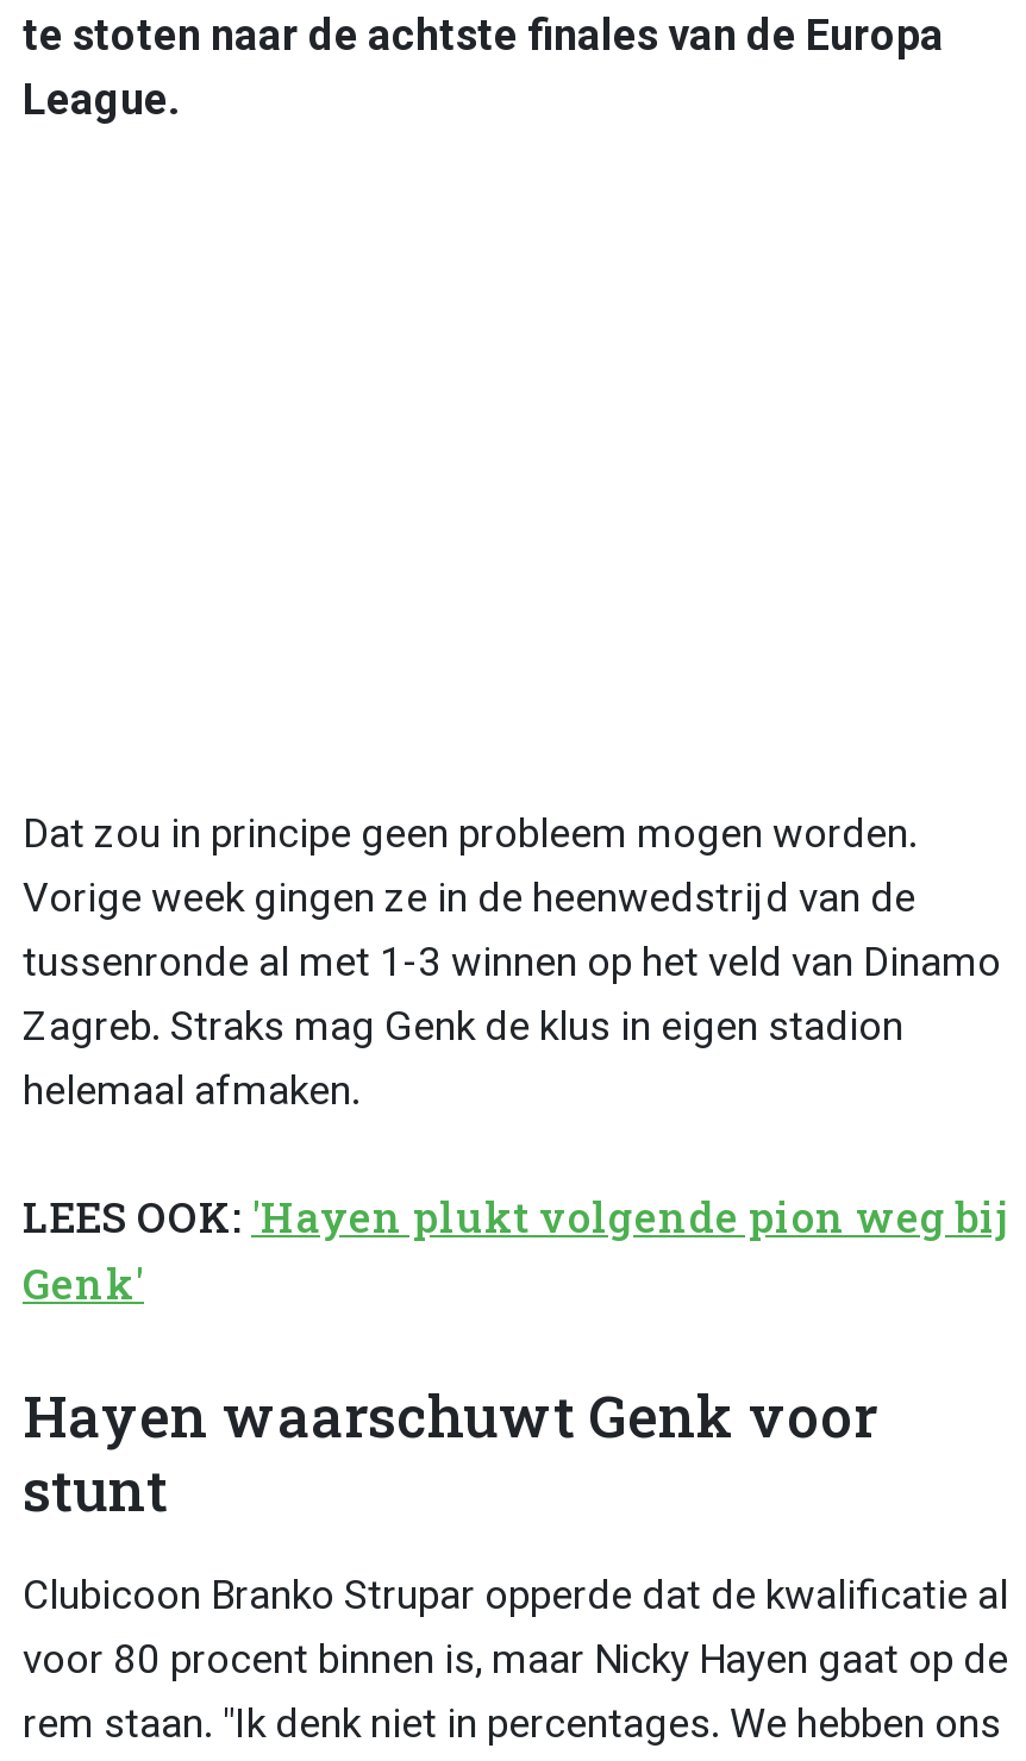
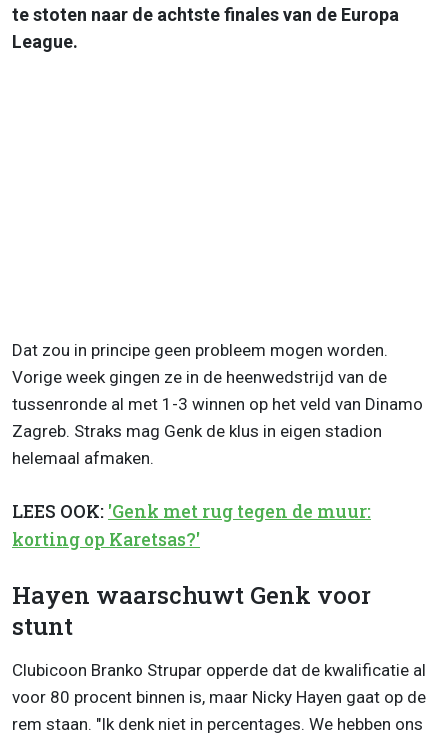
- LEES OOK: 'Hayen plukt volgende pion weg bij
- Genk'
+ LEES OOK: 'Genk met rug tegen de muur:
+ korting op Karetsas?'
